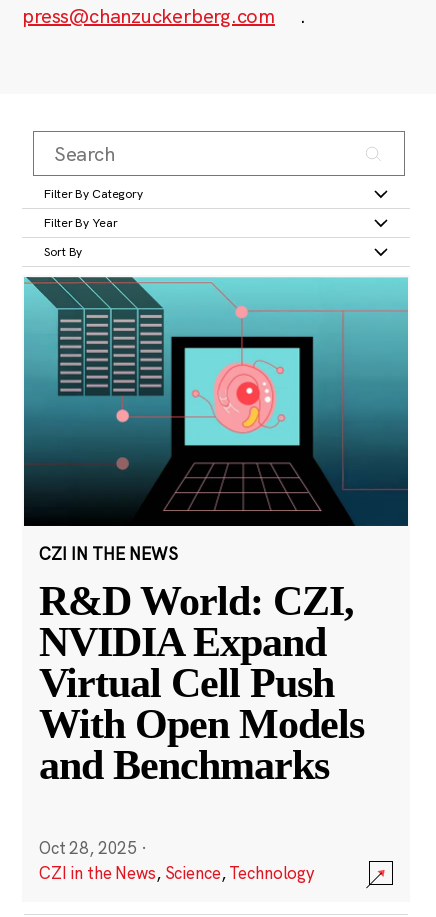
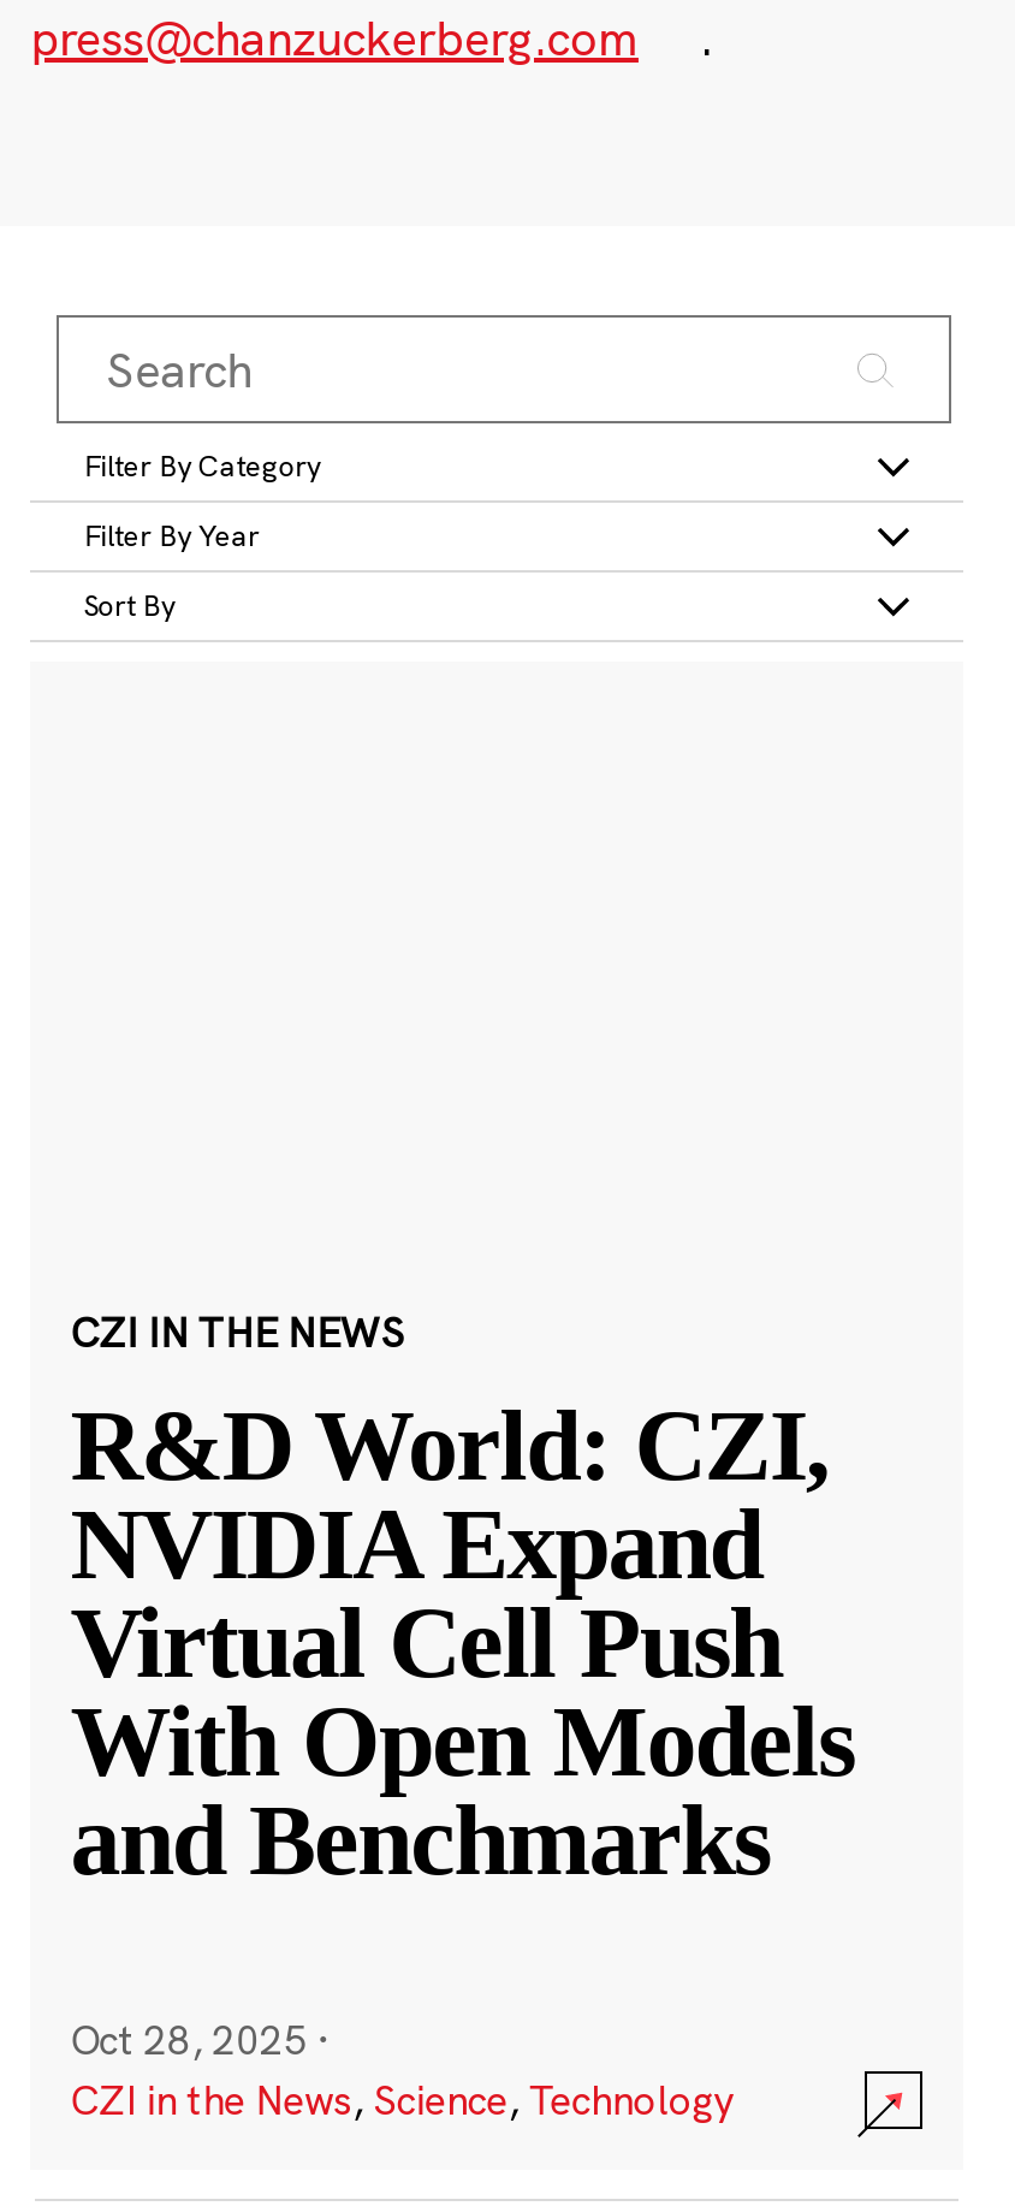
- [image]
